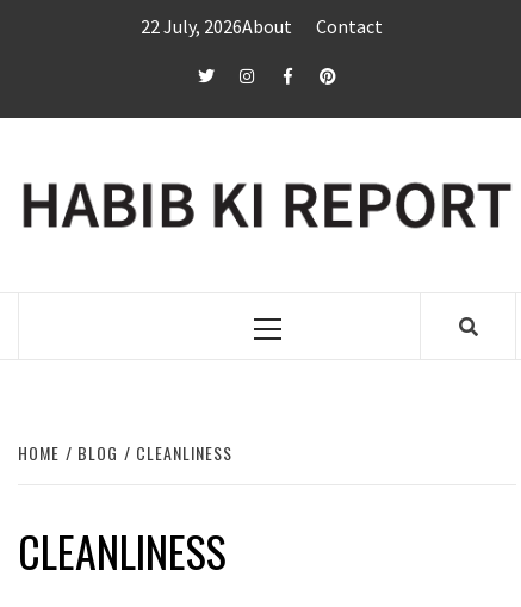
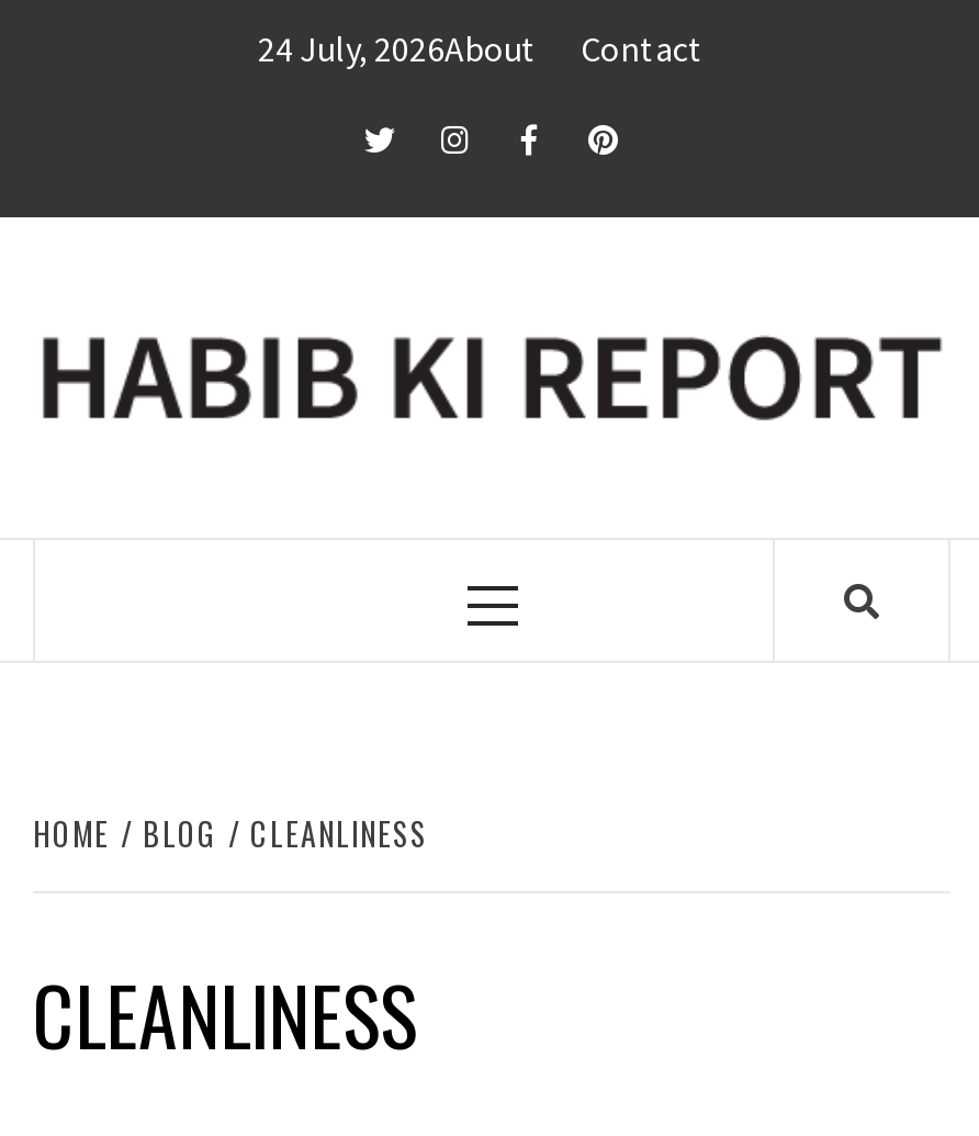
- 22 July, 2026About Contact
+ 24 July, 2026About Contact
